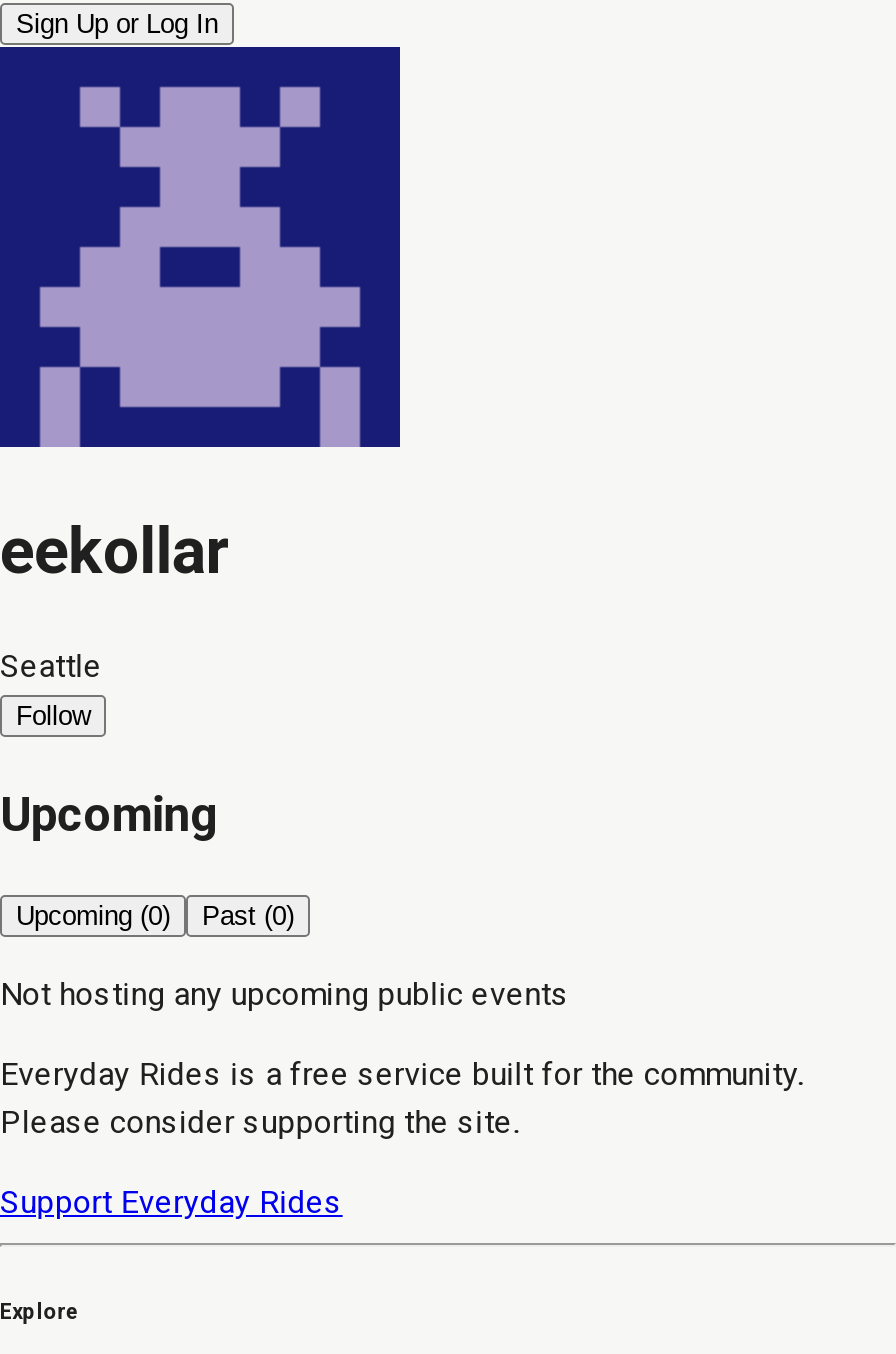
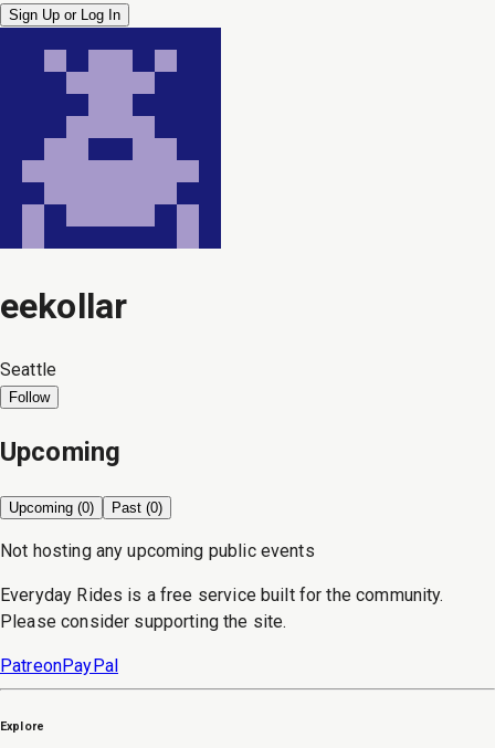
- Support Everyday Rides
+ PatreonPayPal
